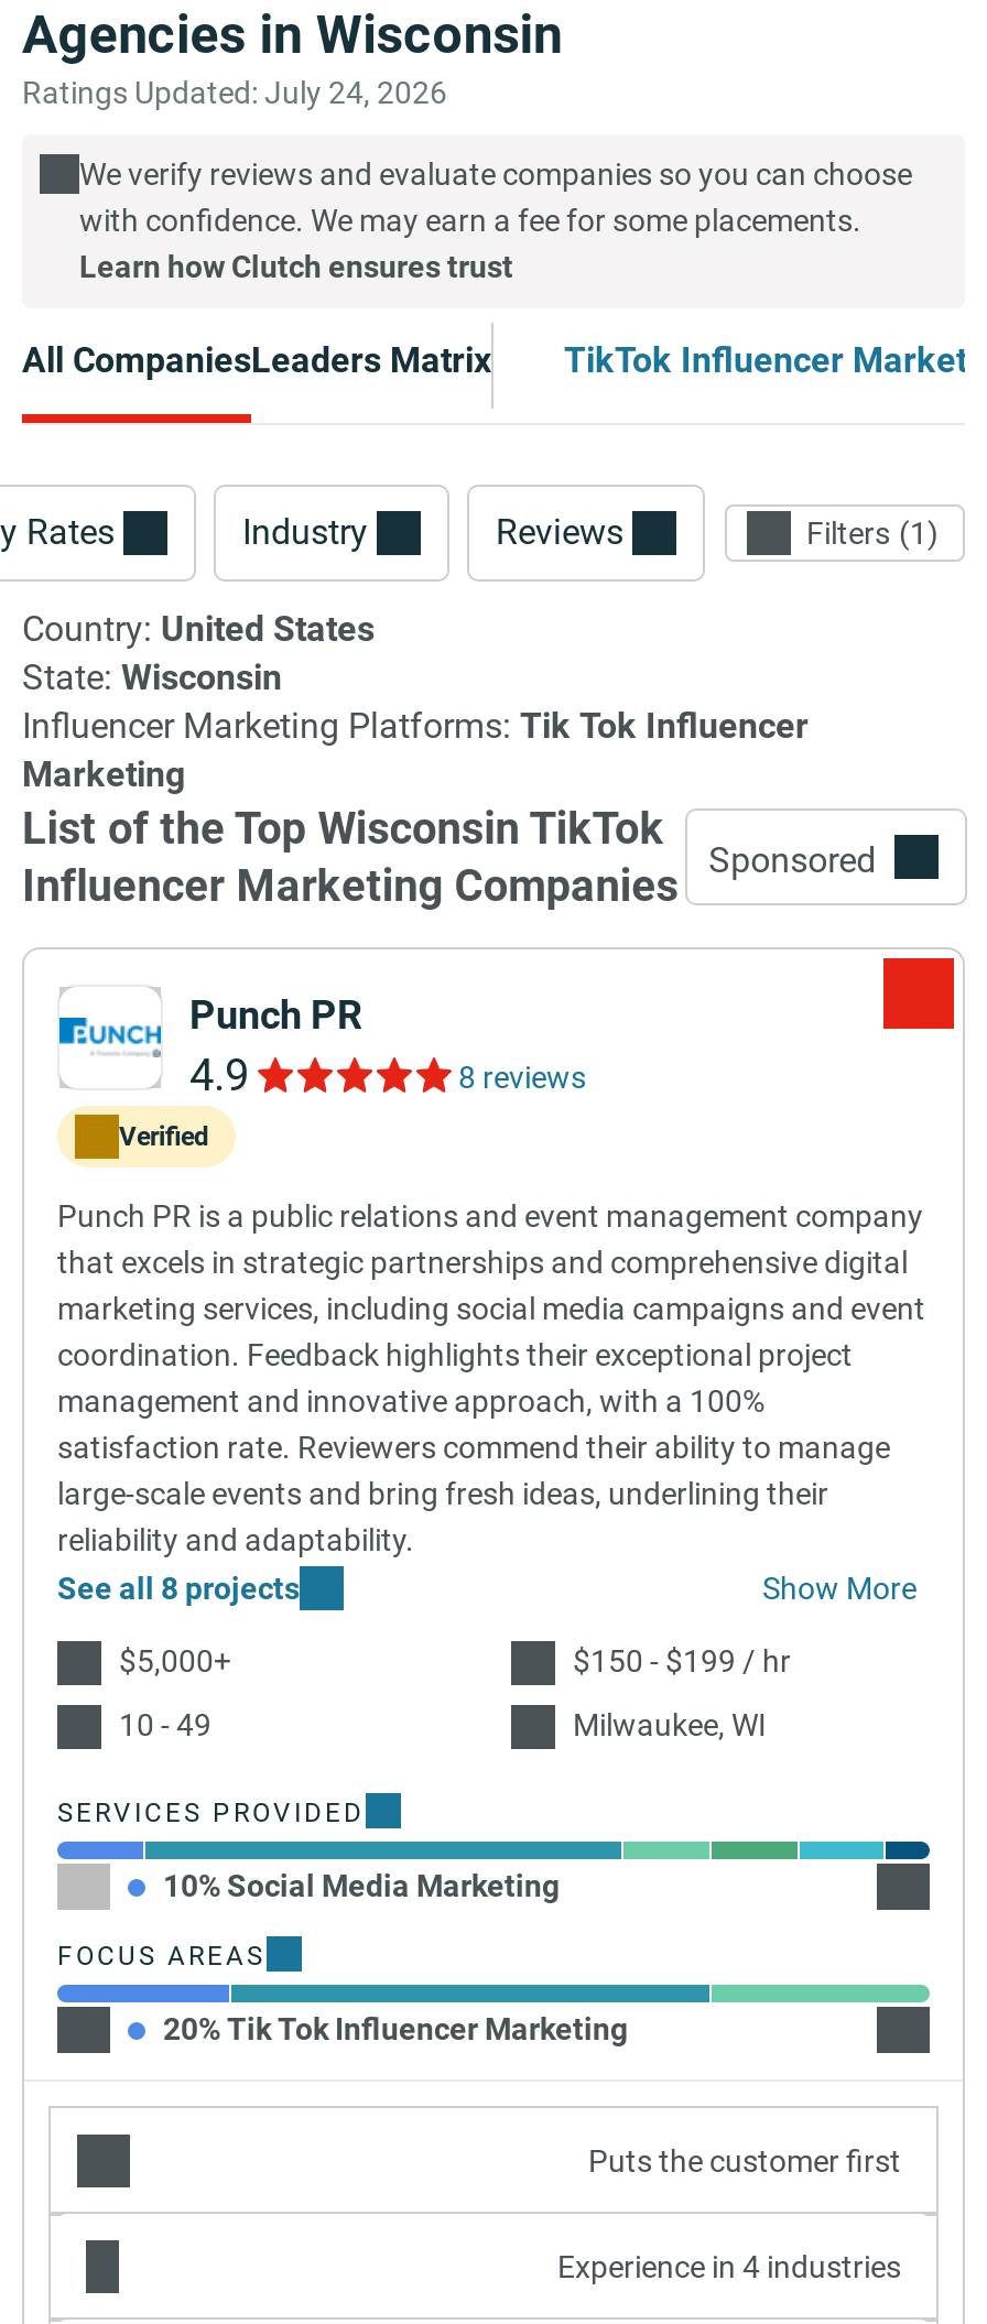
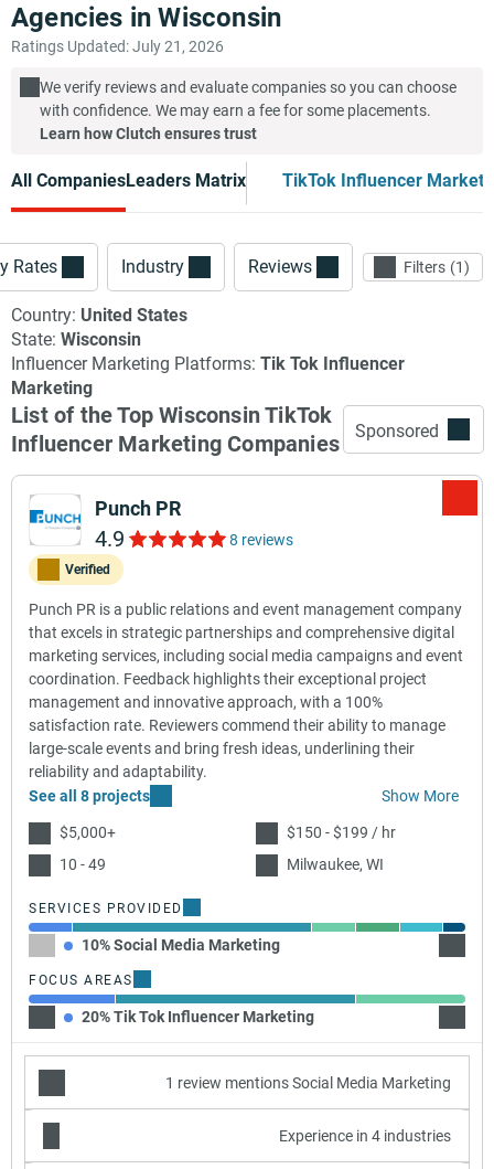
- Ratings Updated: July 24, 2026
+ Ratings Updated: July 21, 2026

- Puts the customer first
+ 1 review mentions Social Media Marketing
